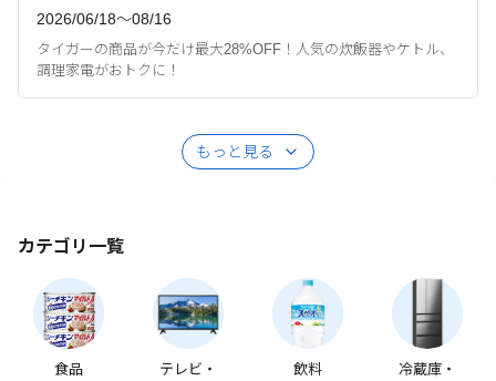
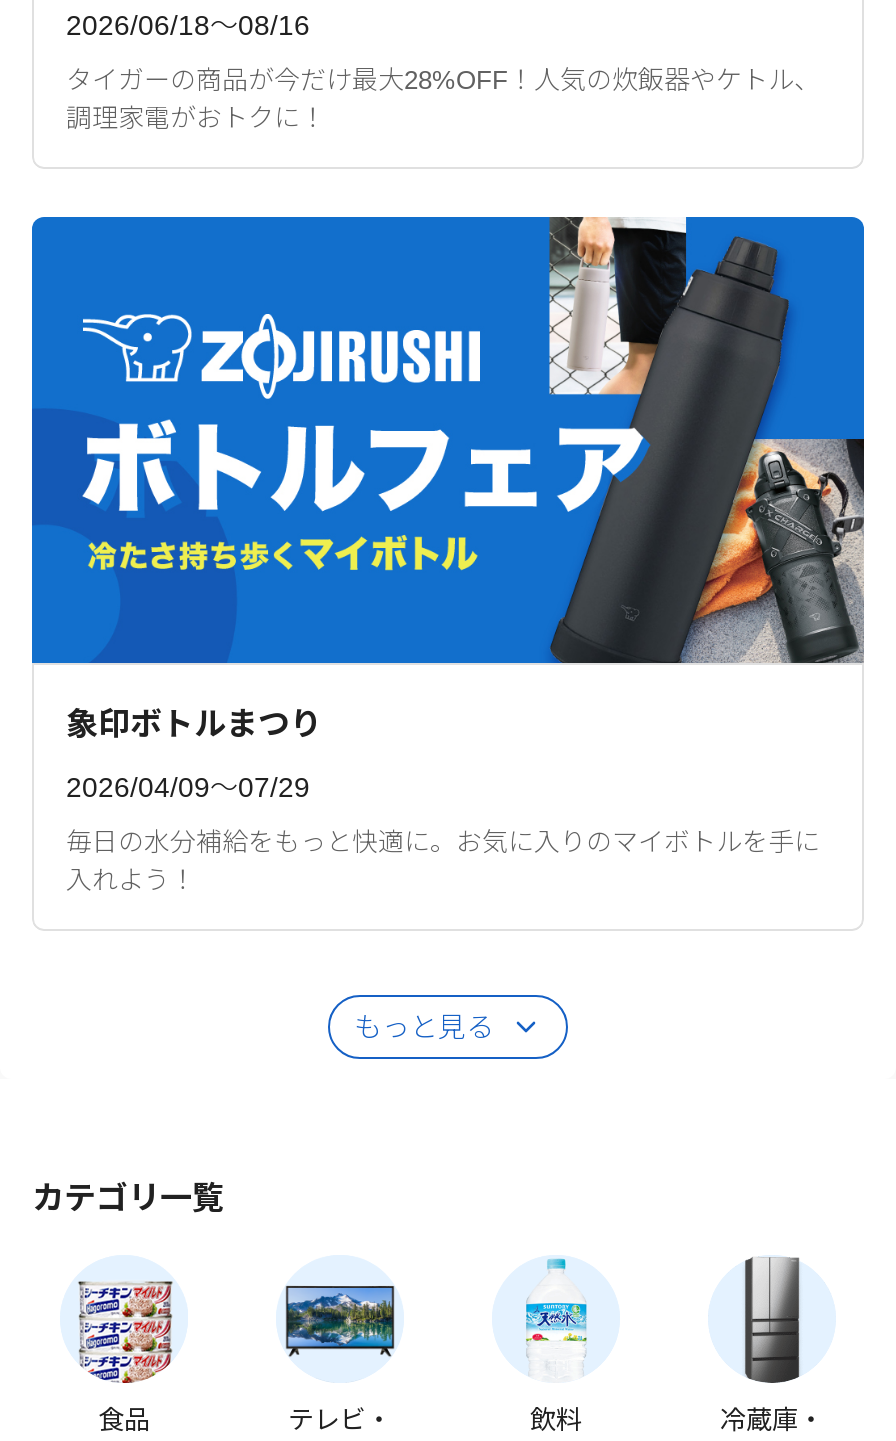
+ [image]
+ 象印ボトルまつり
+ 2026/04/09〜07/29
+ 毎日の水分補給をもっと快適に。お気に入りのマイボトルを手に
+ 入れよう！
